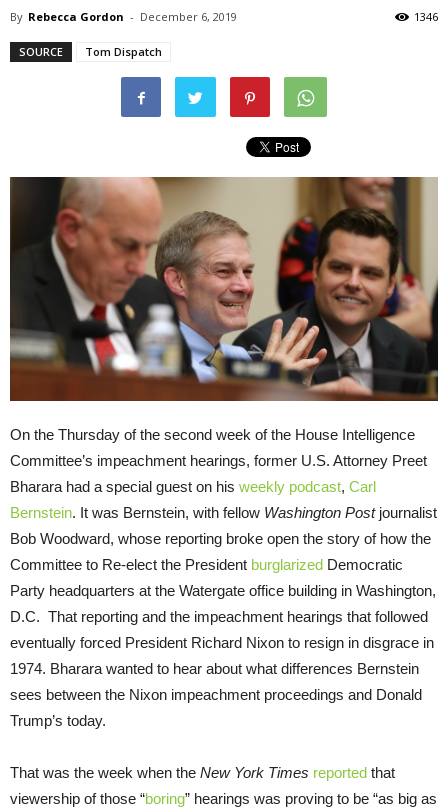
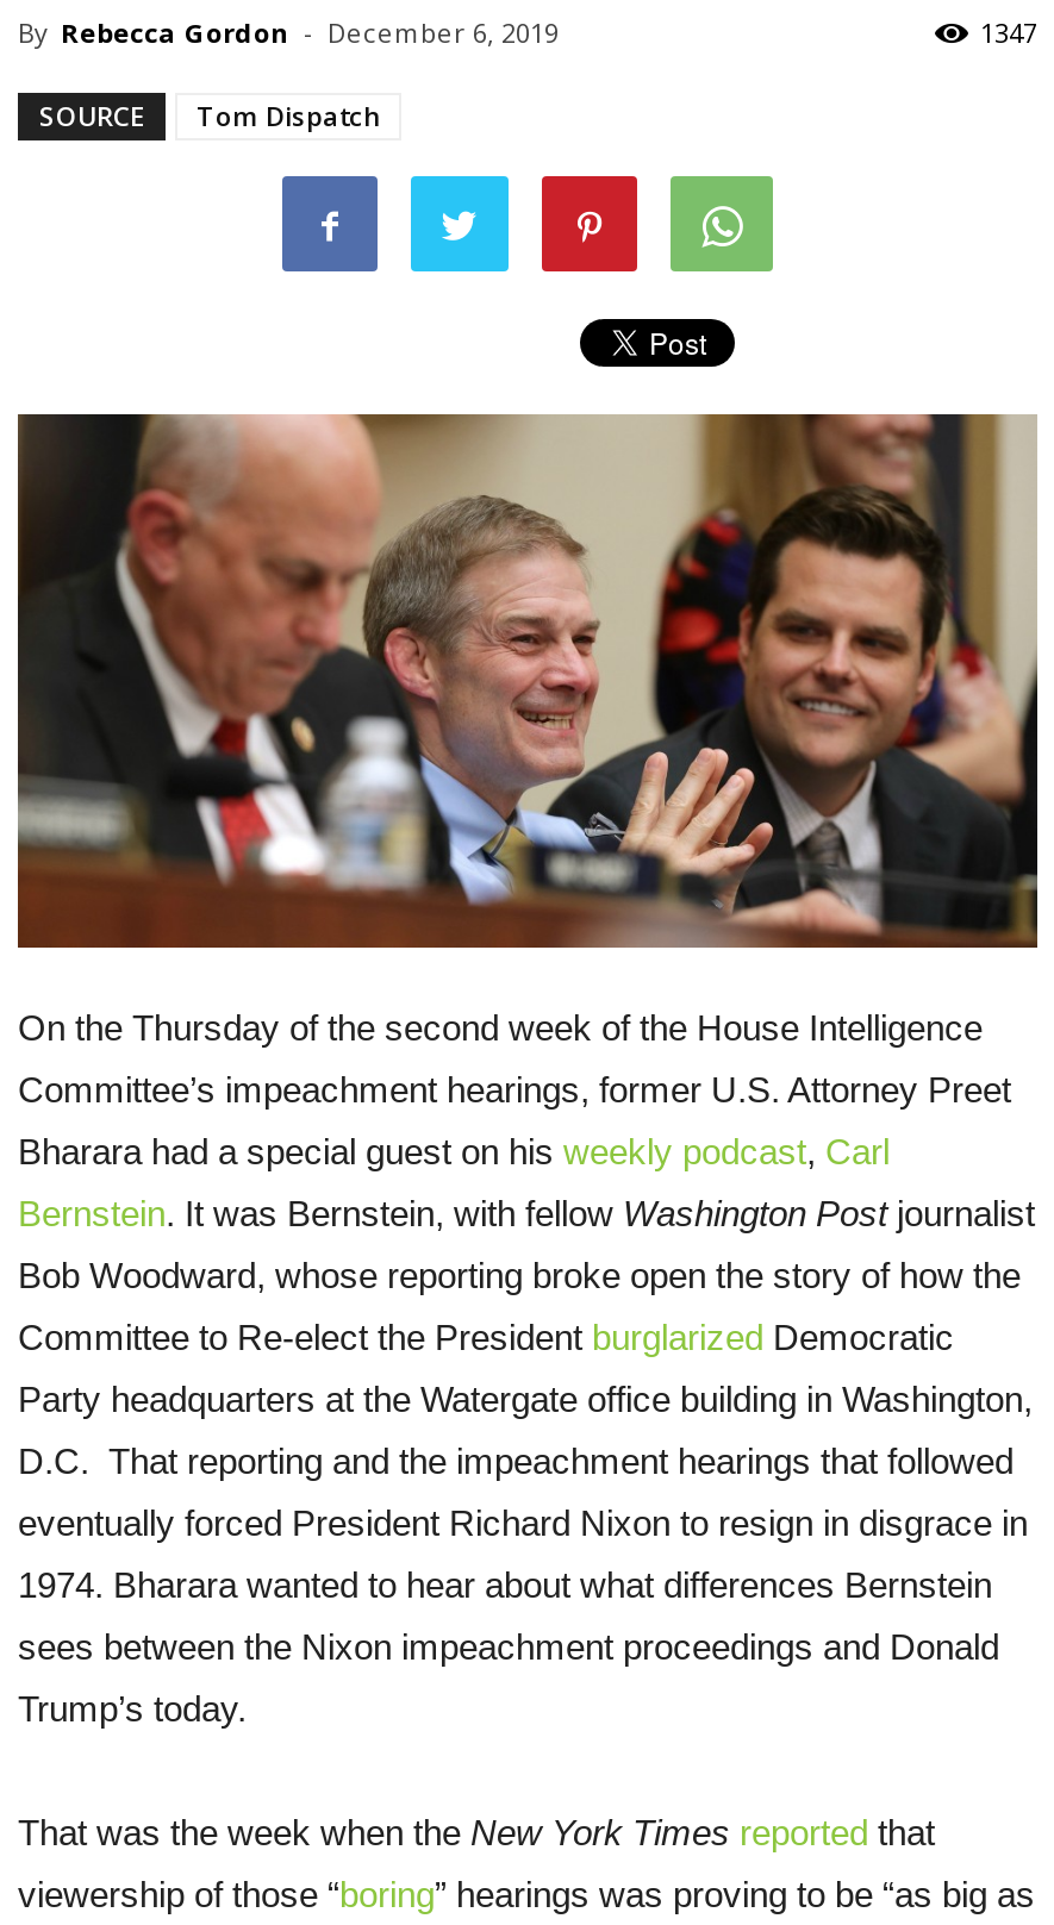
- 1346
+ 1347
